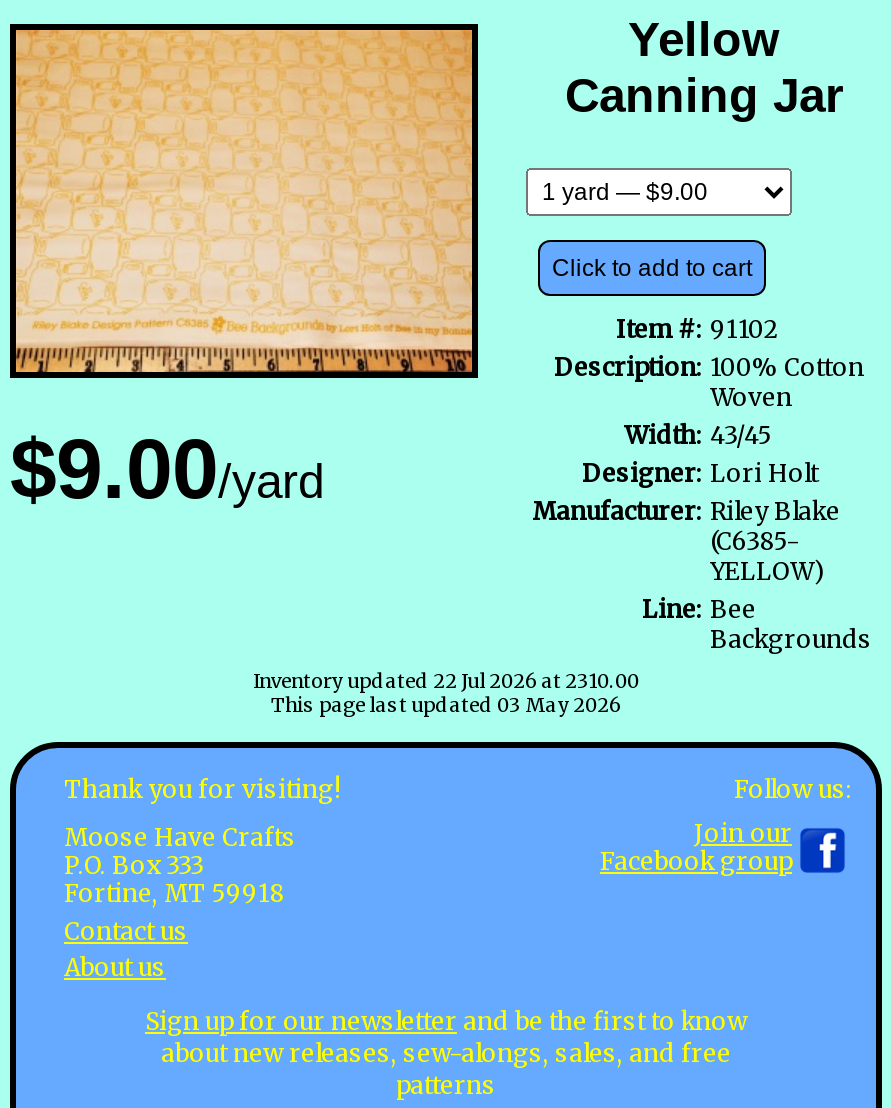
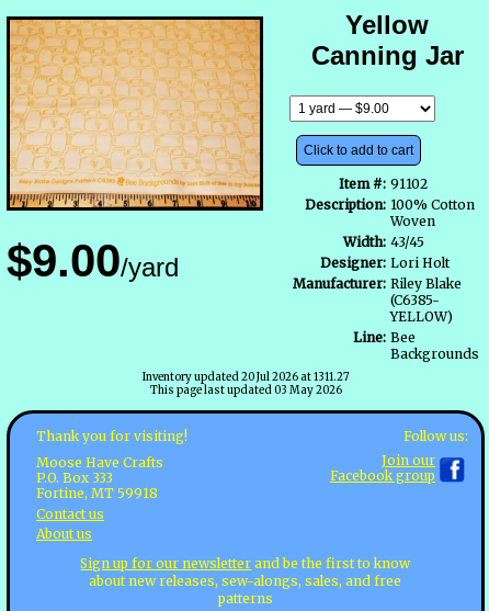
- Inventory updated 22 Jul 2026 at 2310.00
+ Inventory updated 20 Jul 2026 at 1311.27
